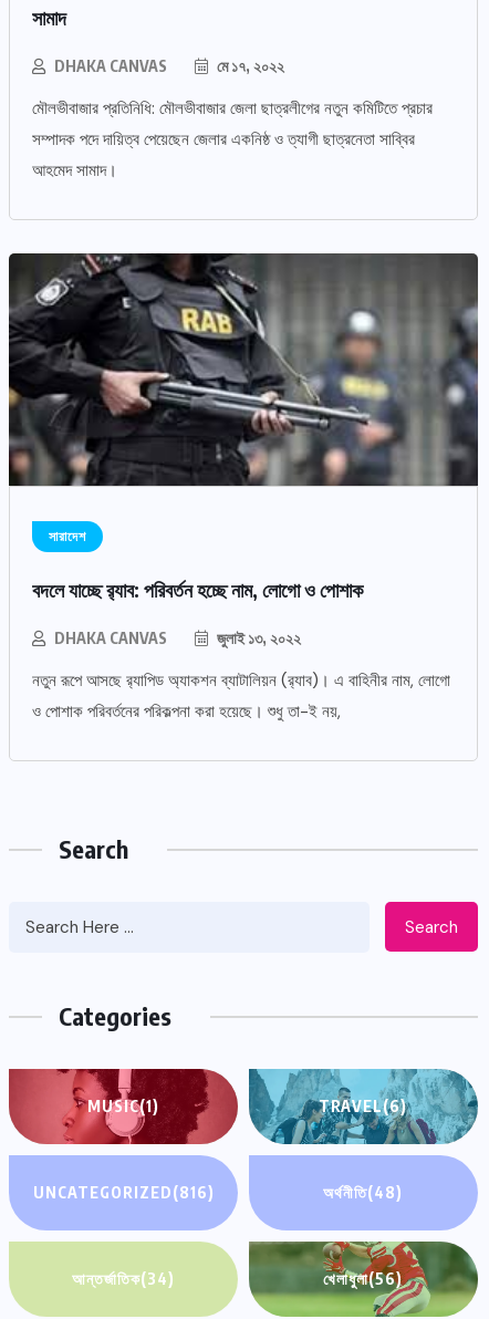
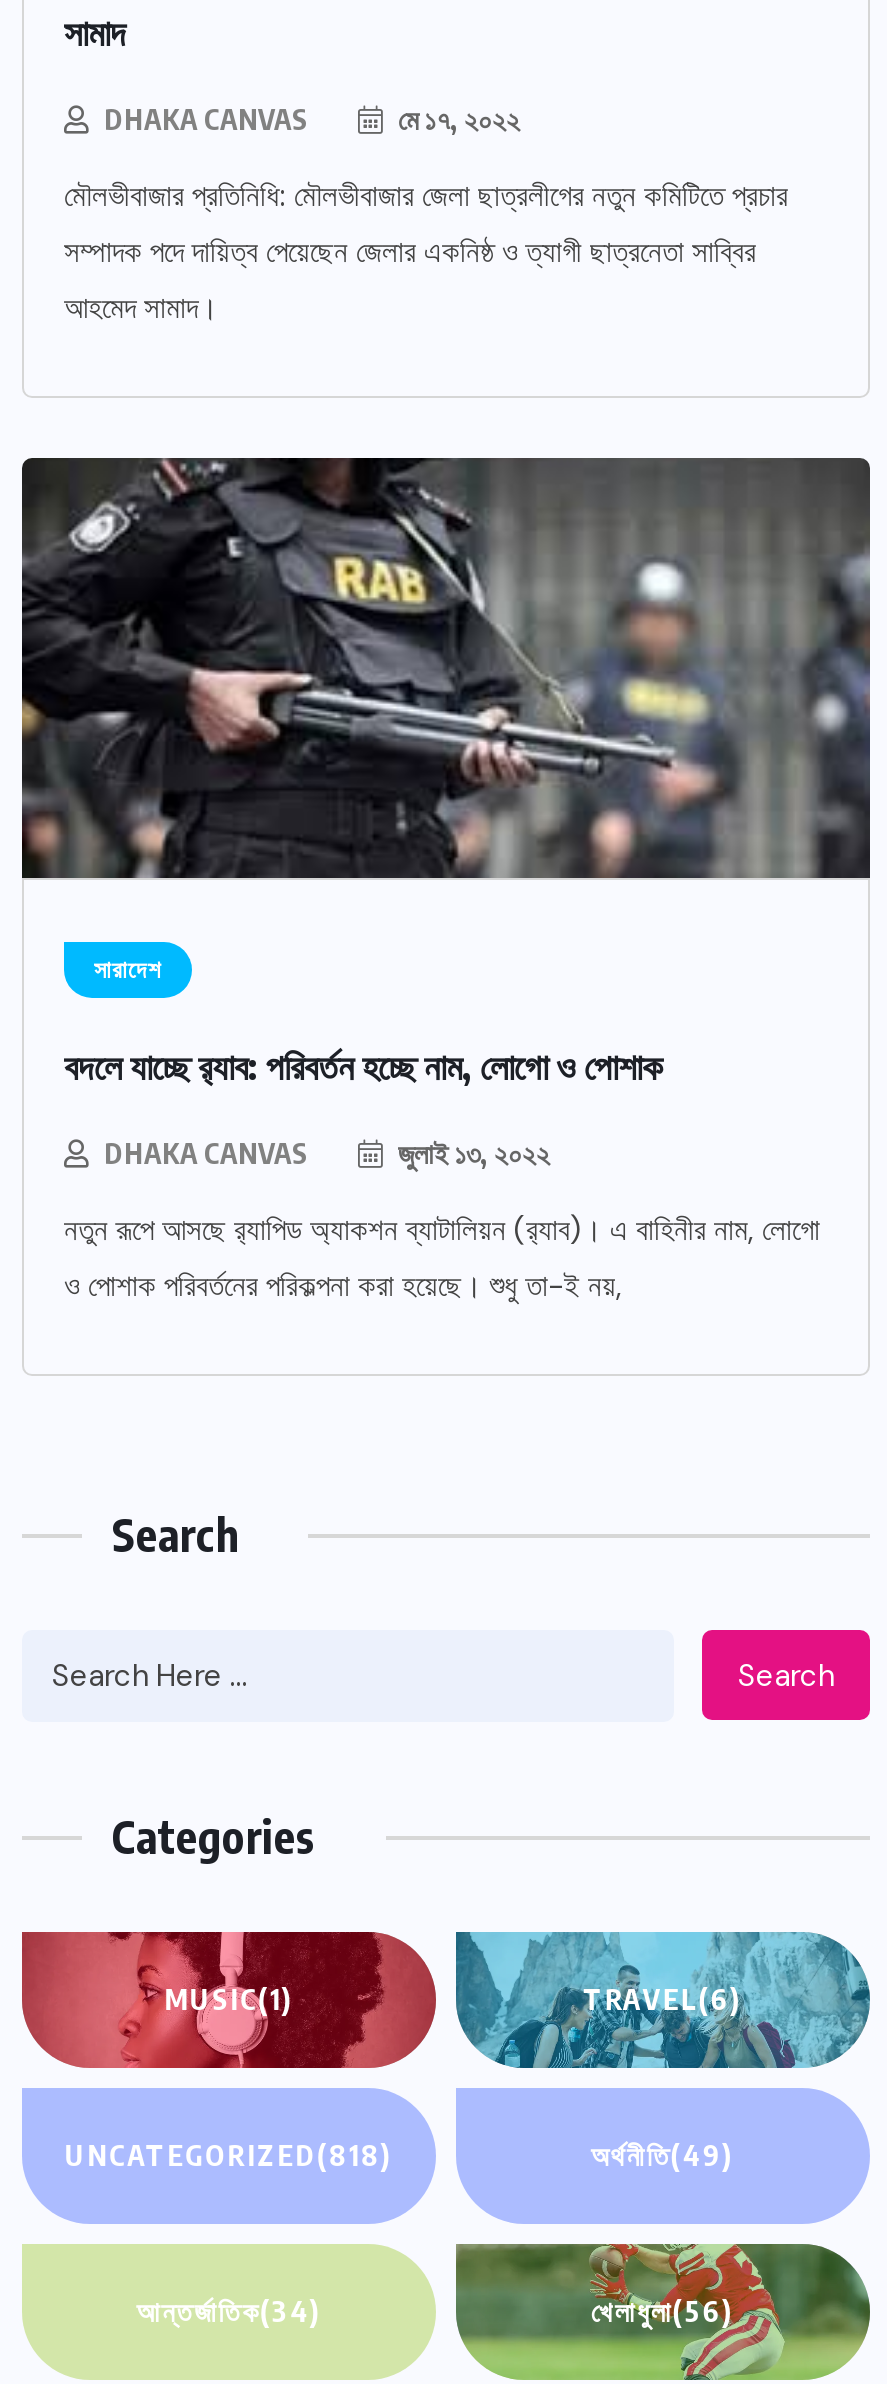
- UNCATEGORIZED(816)
+ UNCATEGORIZED(818)

- অর্থনীতি(48)
+ অর্থনীতি(49)
